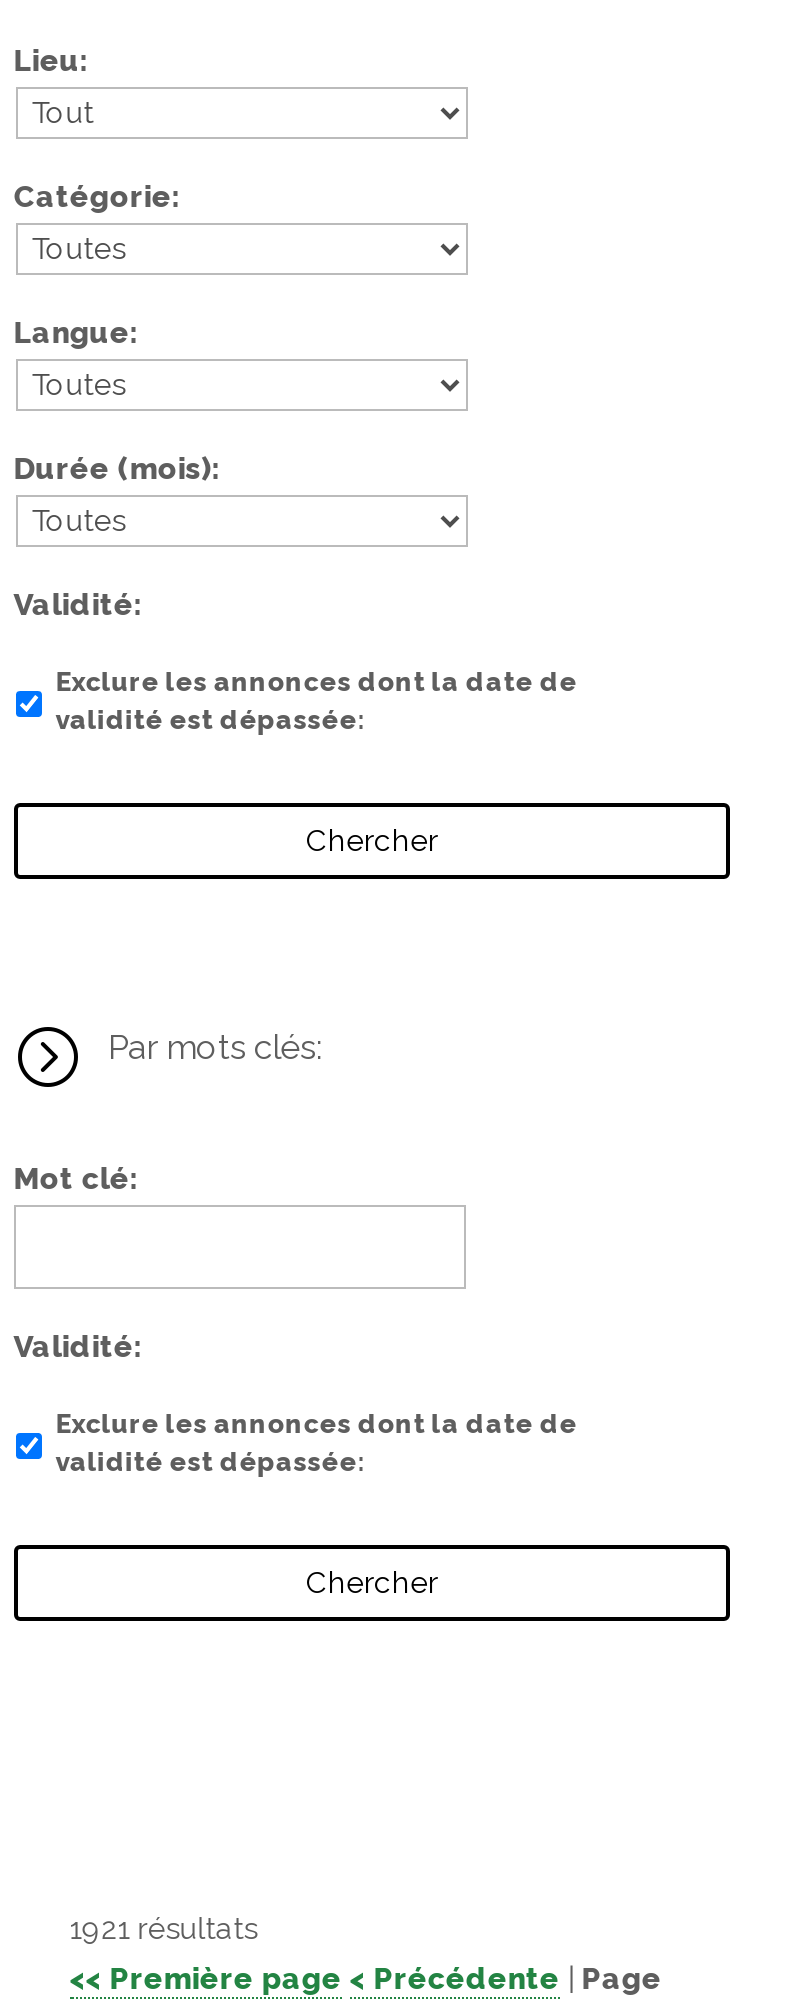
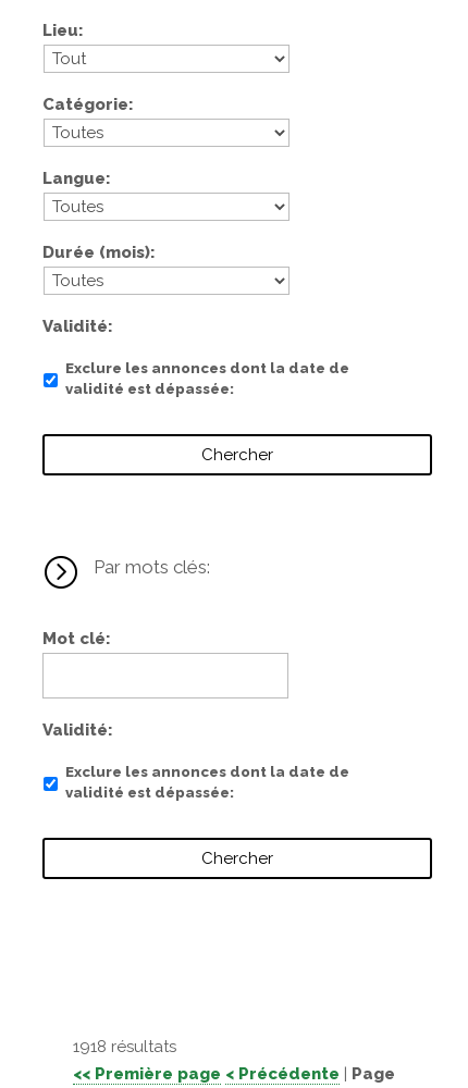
- 1921 résultats
+ 1918 résultats
